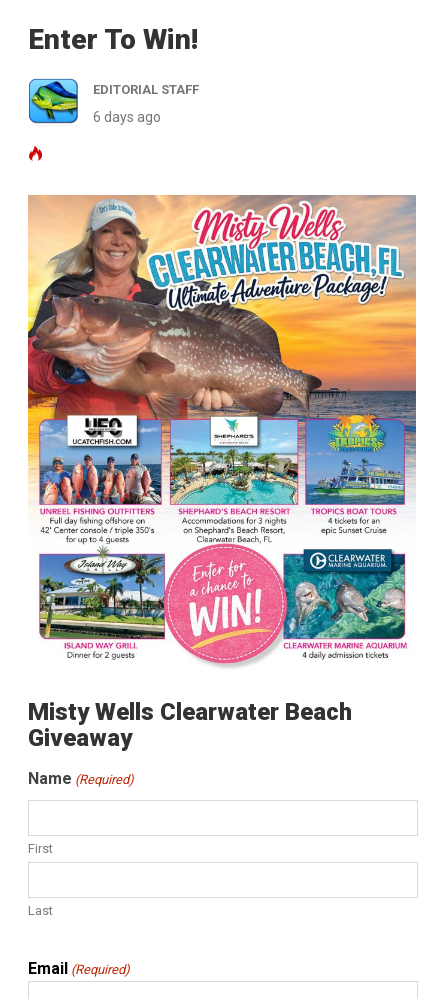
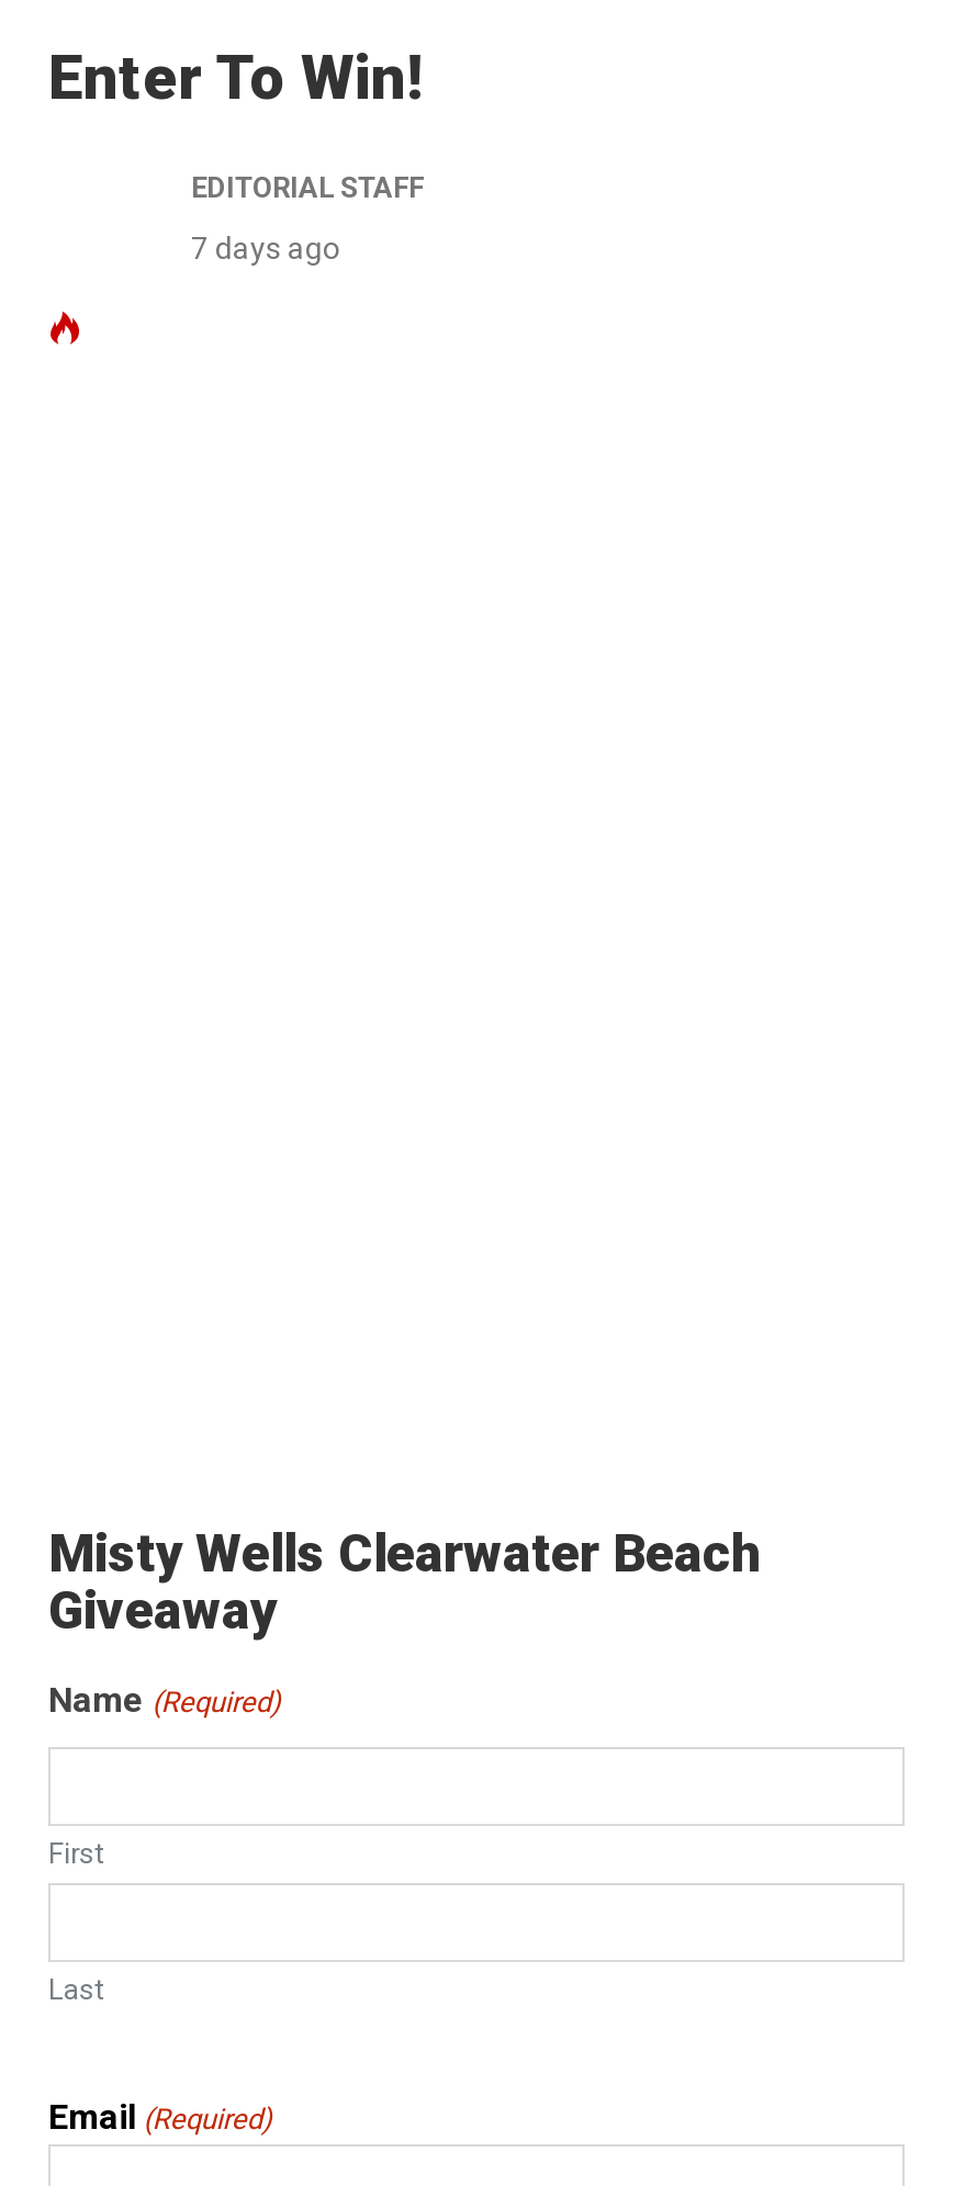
- [image]

- 6 days ago
+ 7 days ago

- [image]
